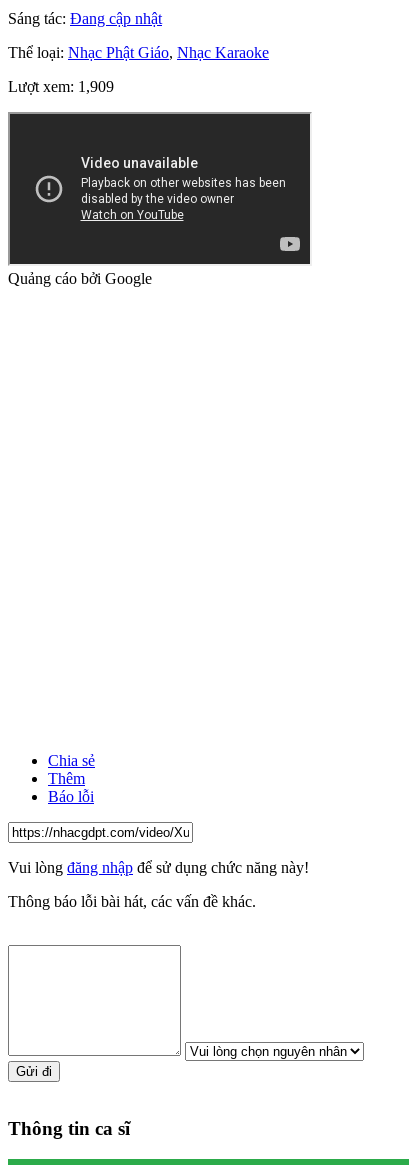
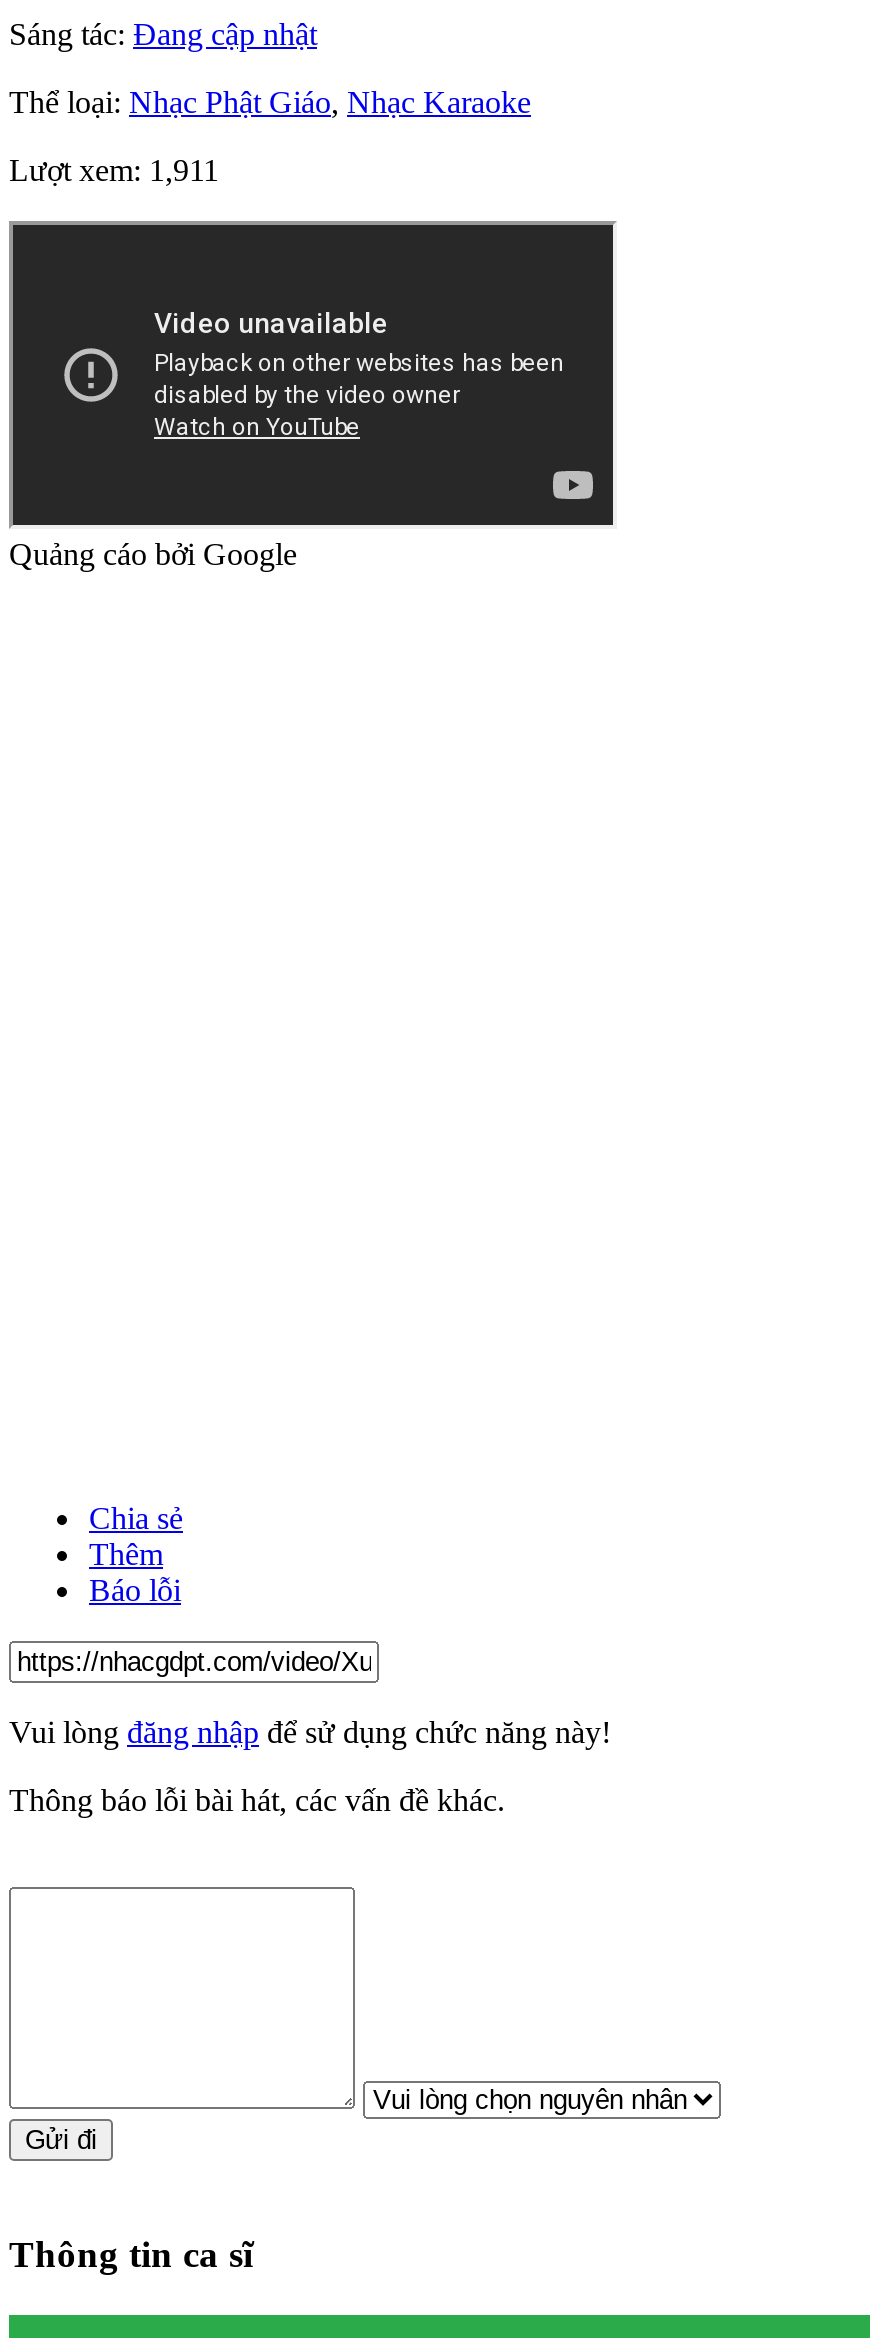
- Lượt xem: 1,909
+ Lượt xem: 1,911
